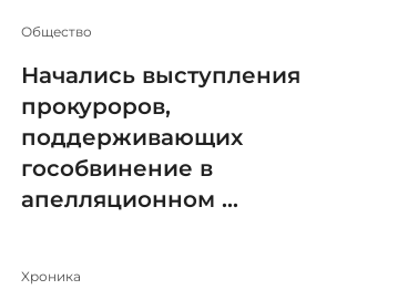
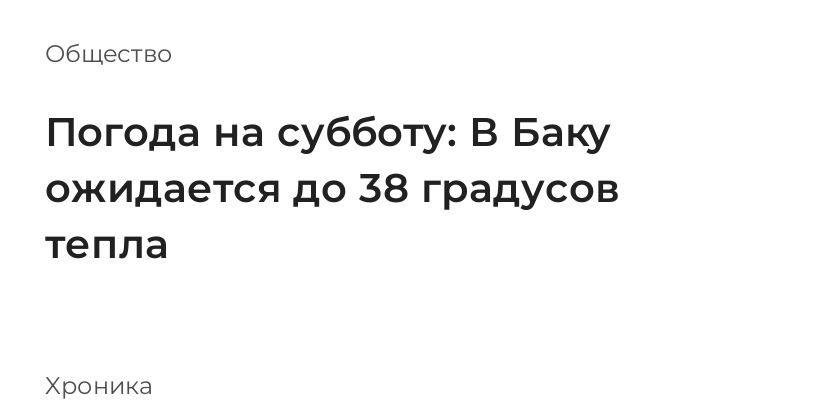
- Начались выступления
- прокуроров,
- поддерживающих
- гособвинение в
- апелляционном ...
+ Погода на субботу: В Баку
+ ожидается до 38 градусов
+ тепла
